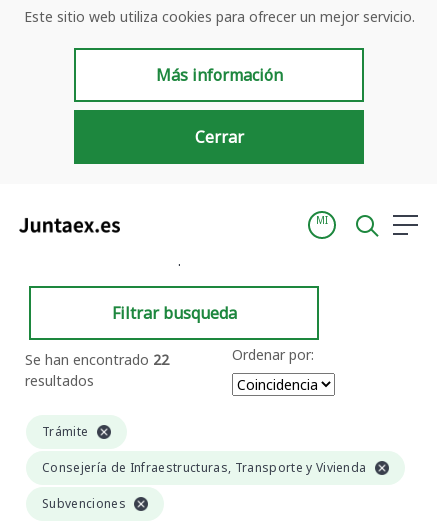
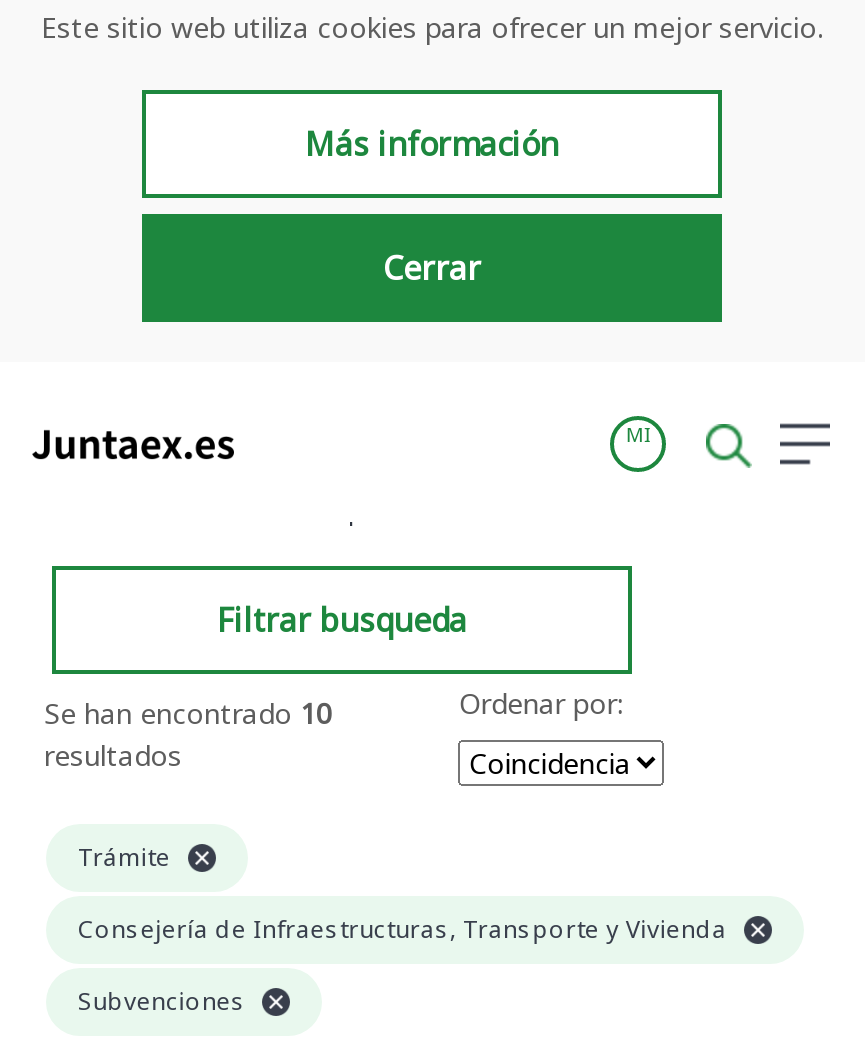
- Se han encontrado 22
+ Se han encontrado 10
